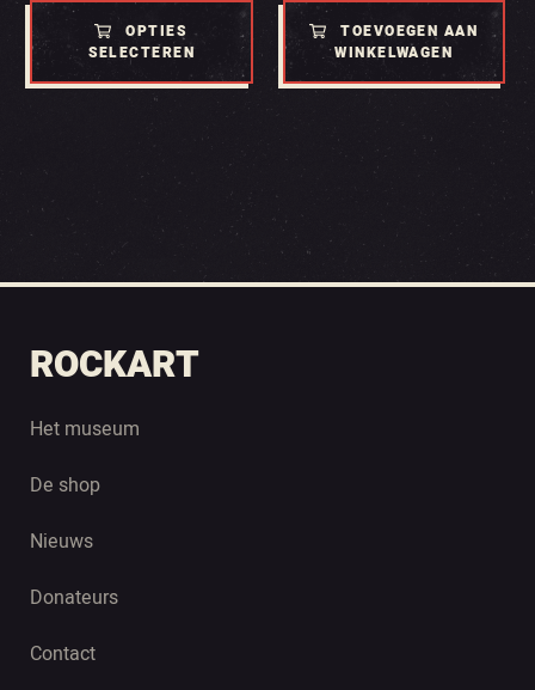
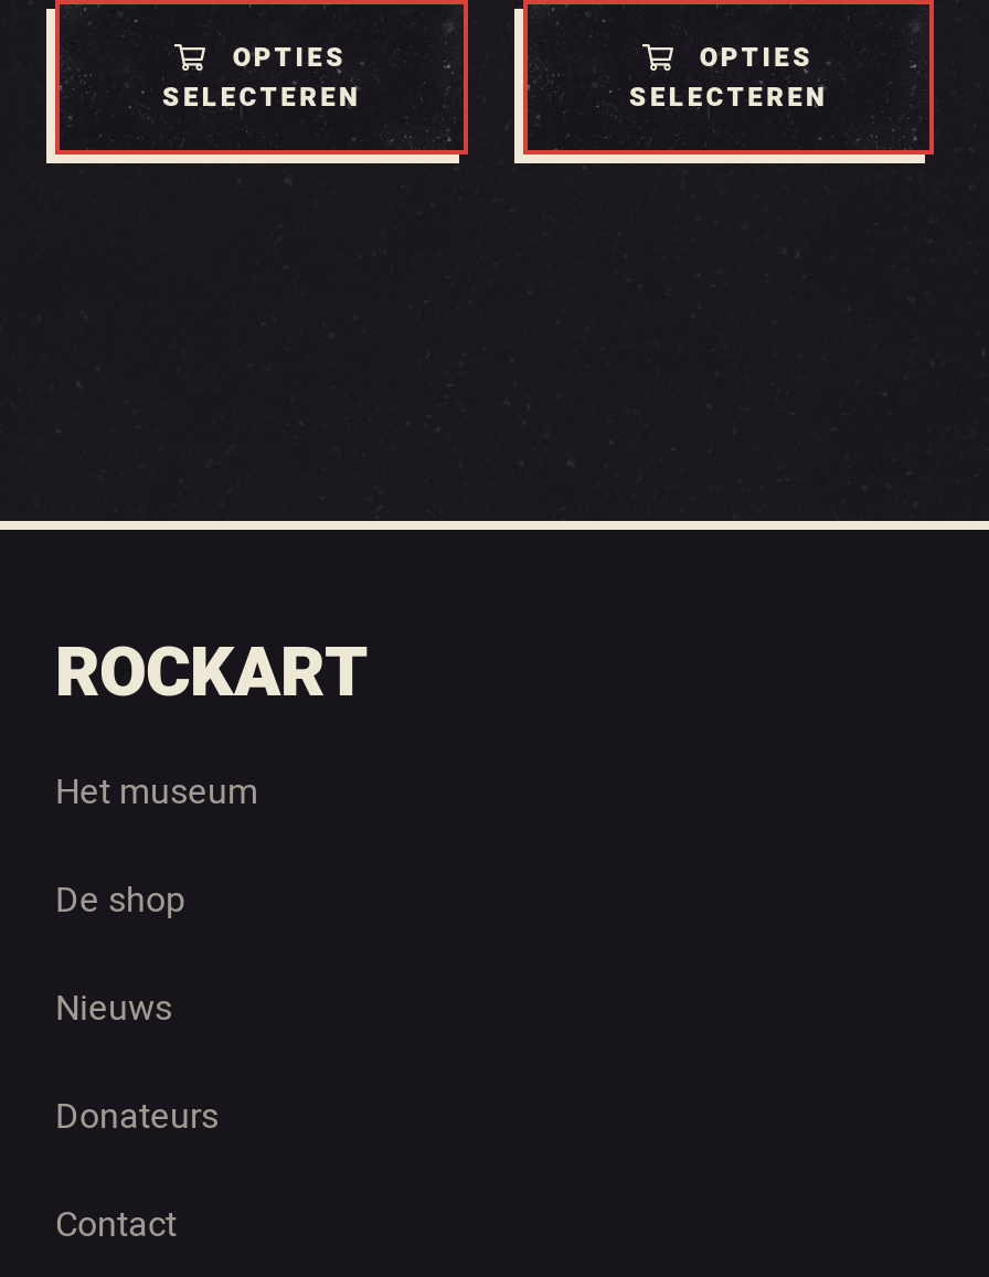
- TOEVOEGEN AAN
- WINKELWAGEN
+ OPTIES
+ SELECTEREN
